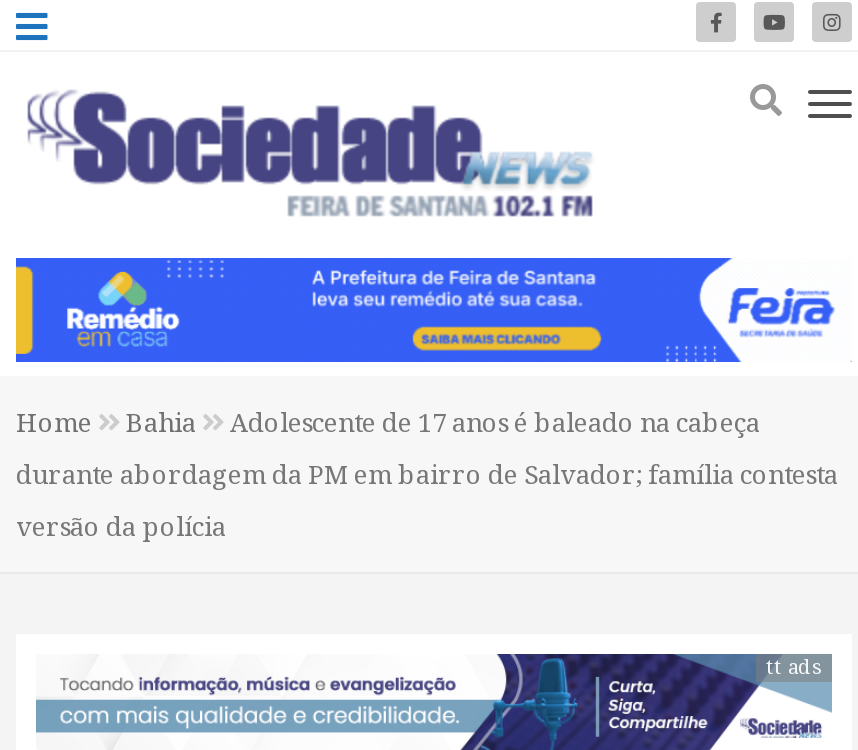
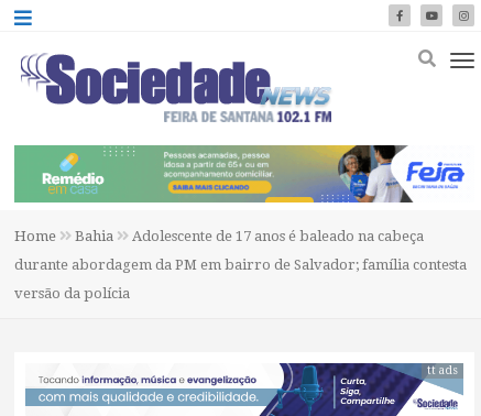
- [image]
+ [image]
